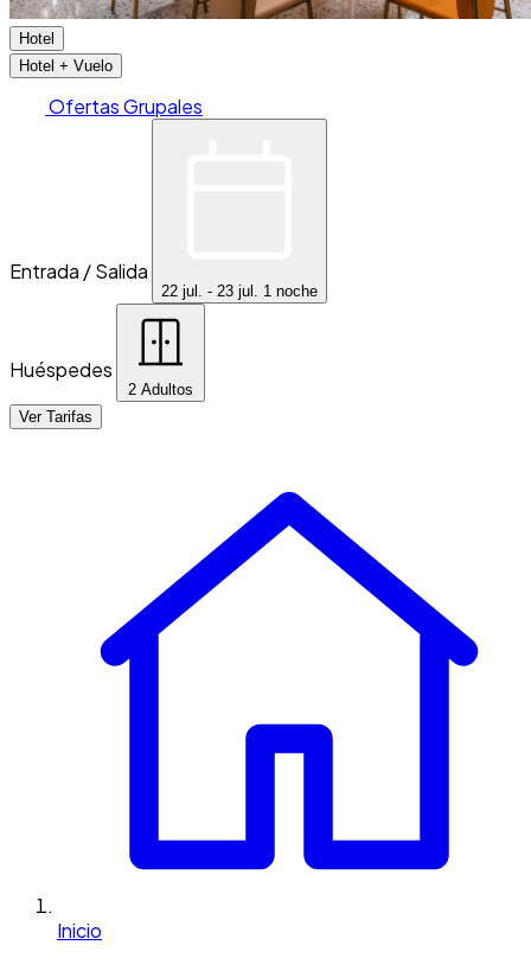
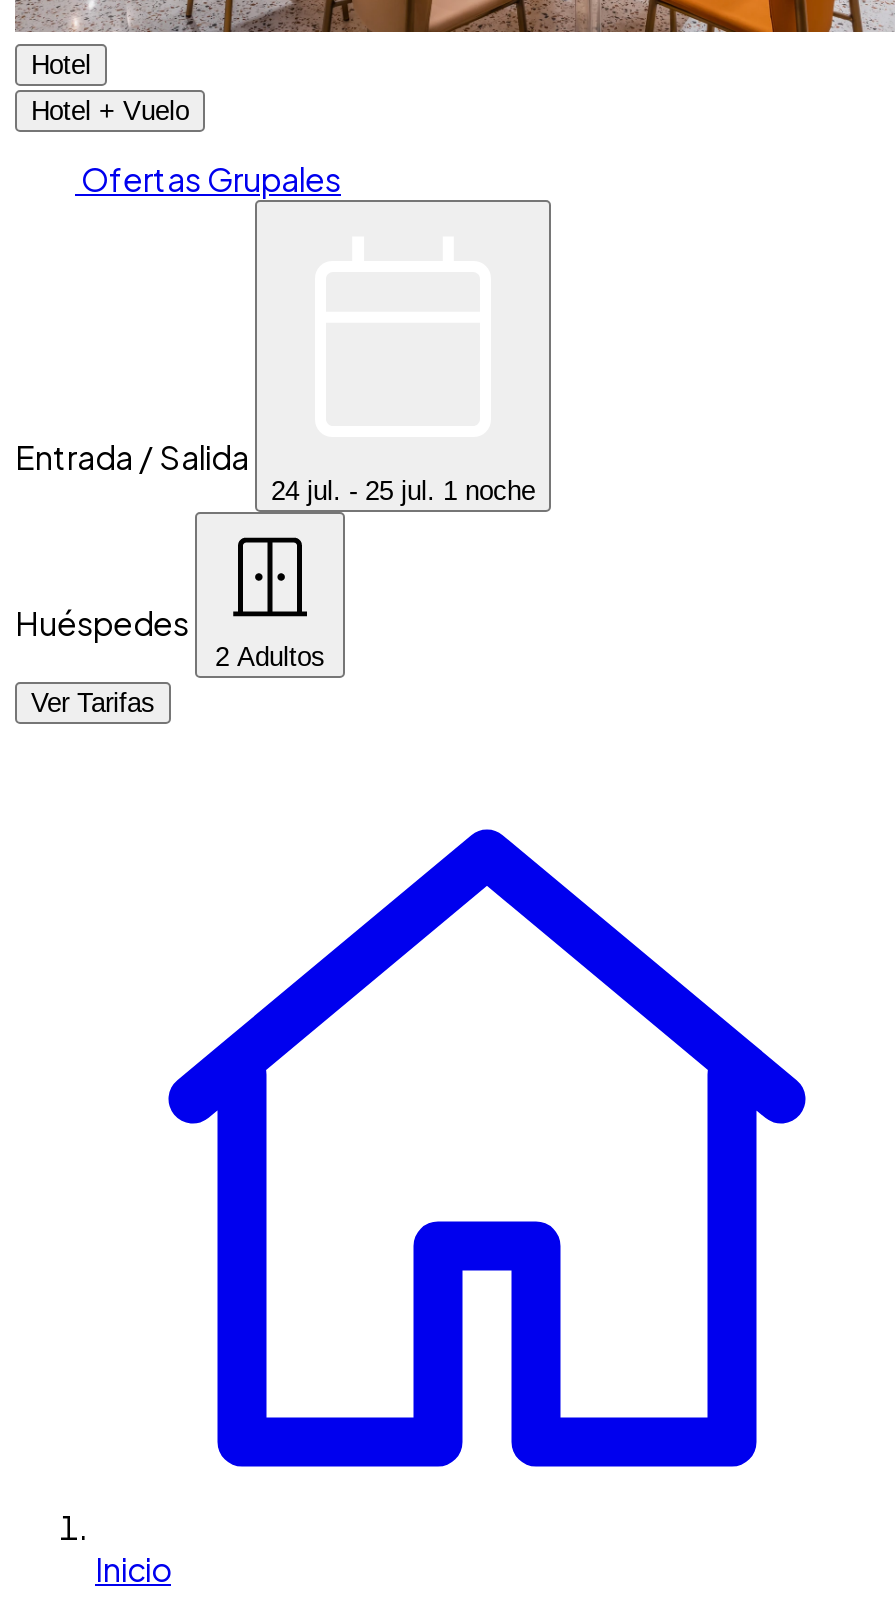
- 22 jul. - 23 jul. 1 noche
+ 24 jul. - 25 jul. 1 noche
